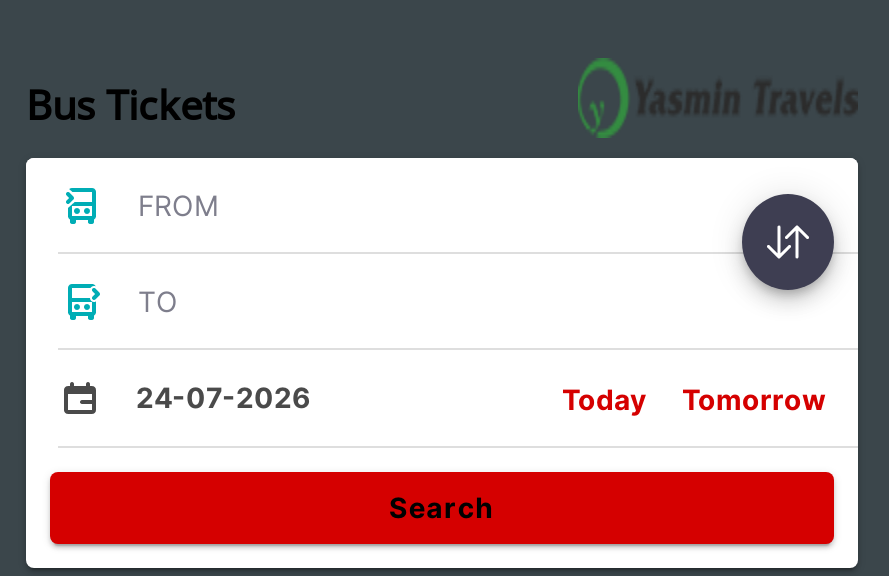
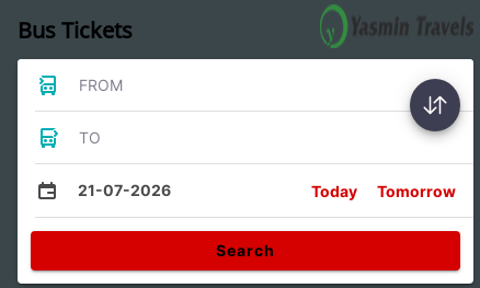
- 24-07-2026
+ 21-07-2026
